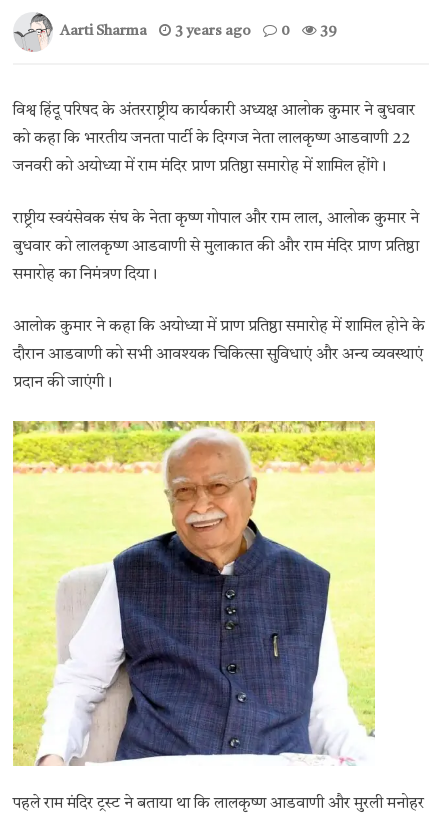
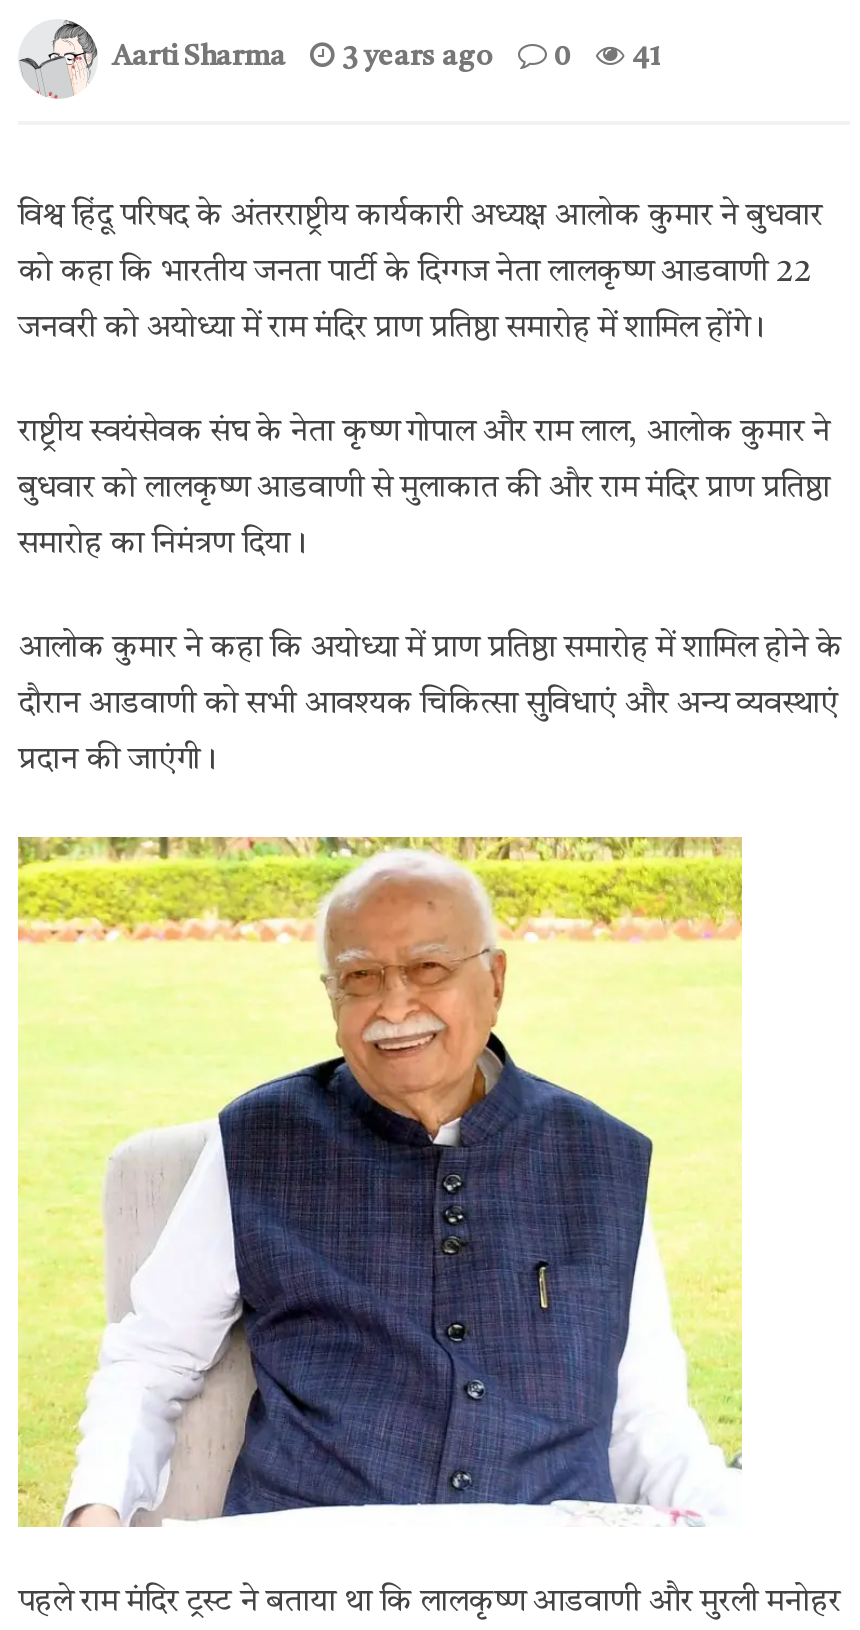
- 39
+ 41
